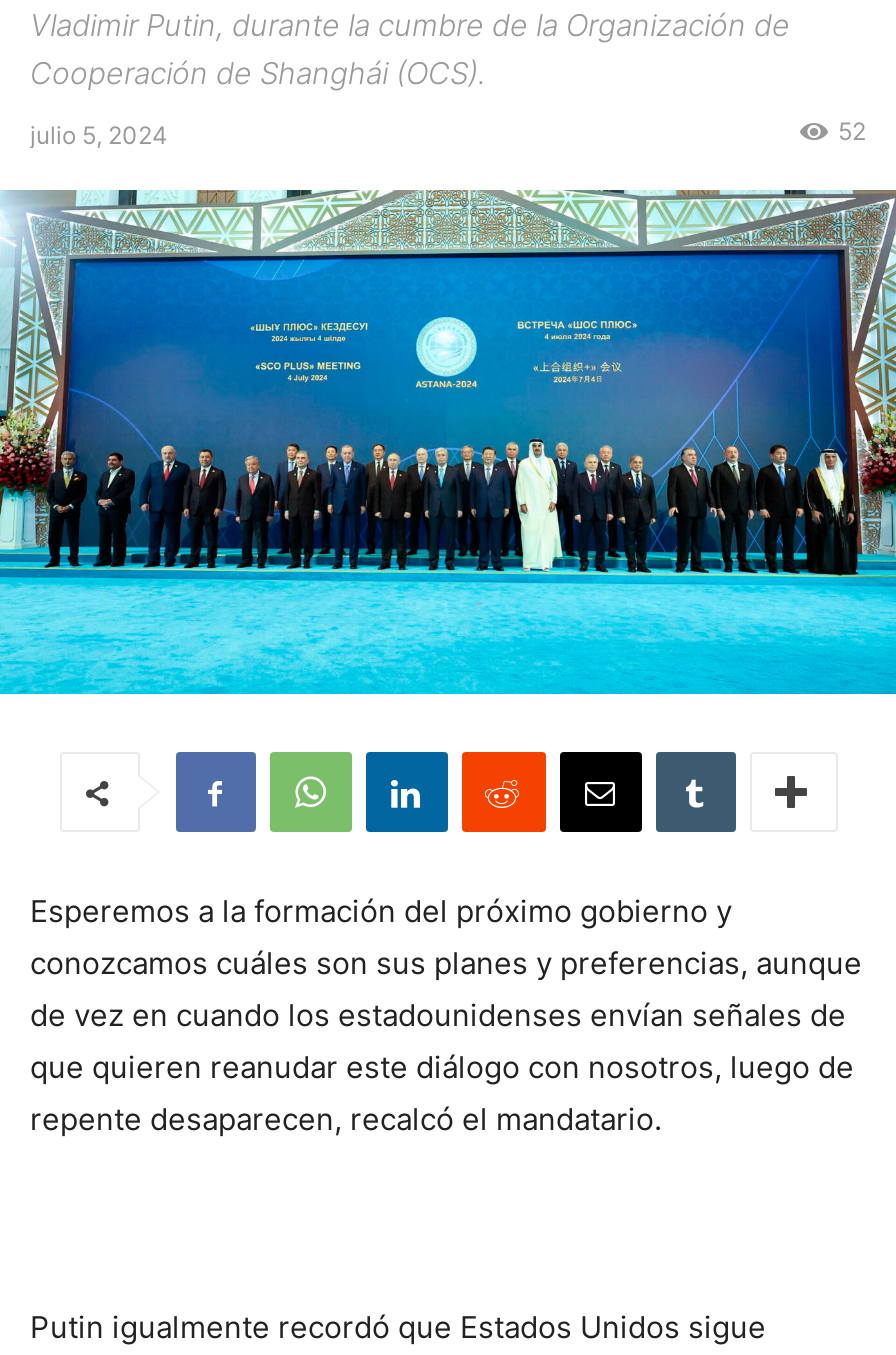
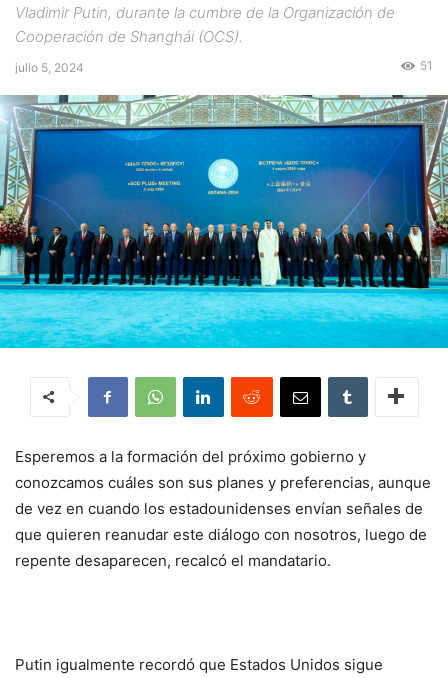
- 52
+ 51
